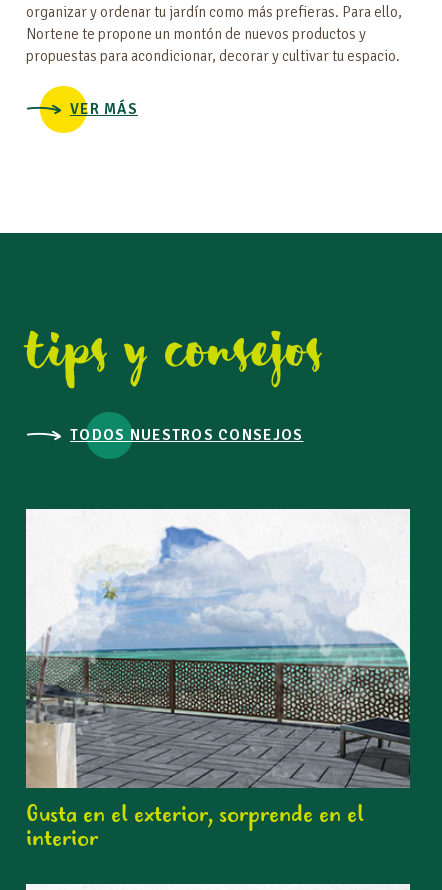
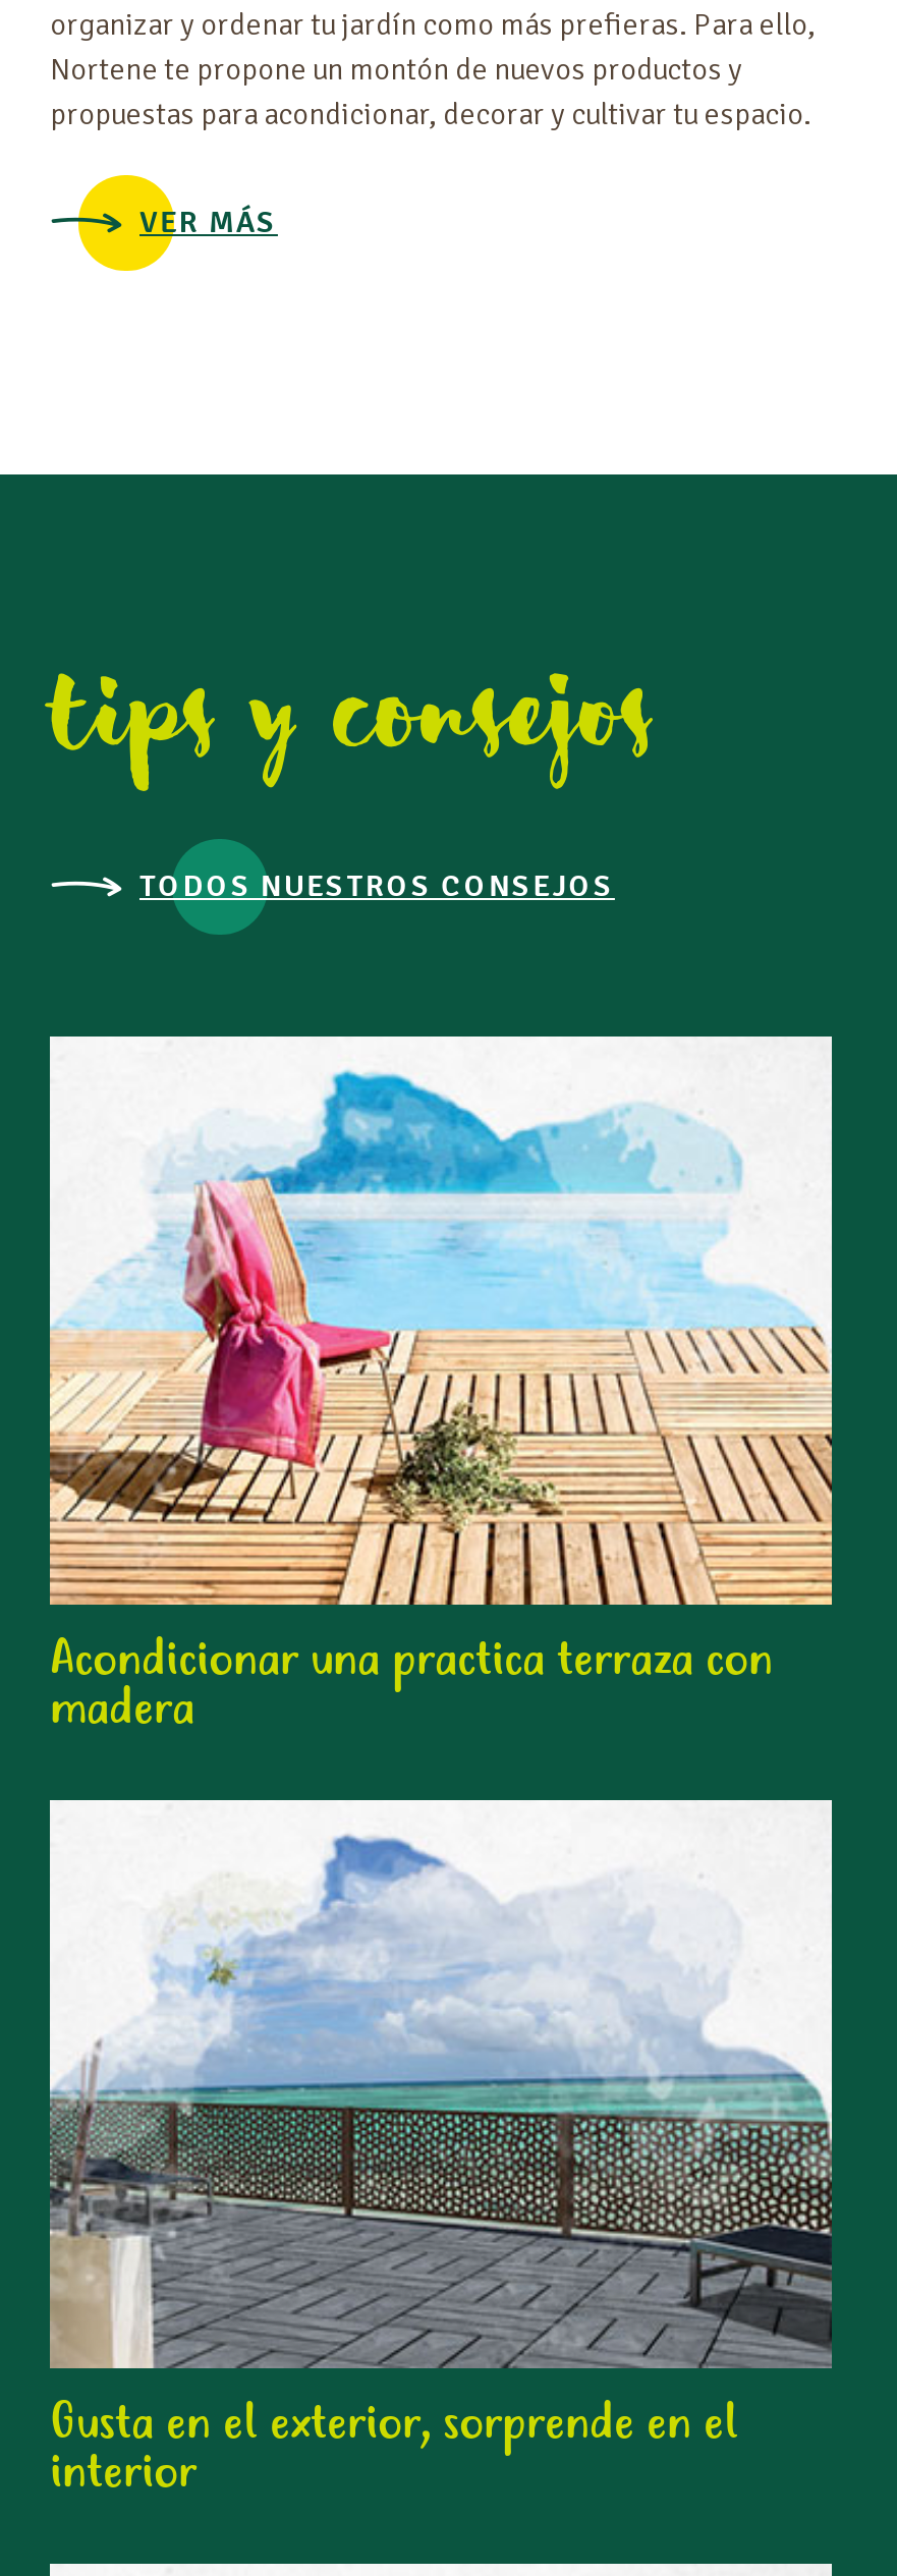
+ [image]
+ Acondicionar una practica terraza con
+ madera
